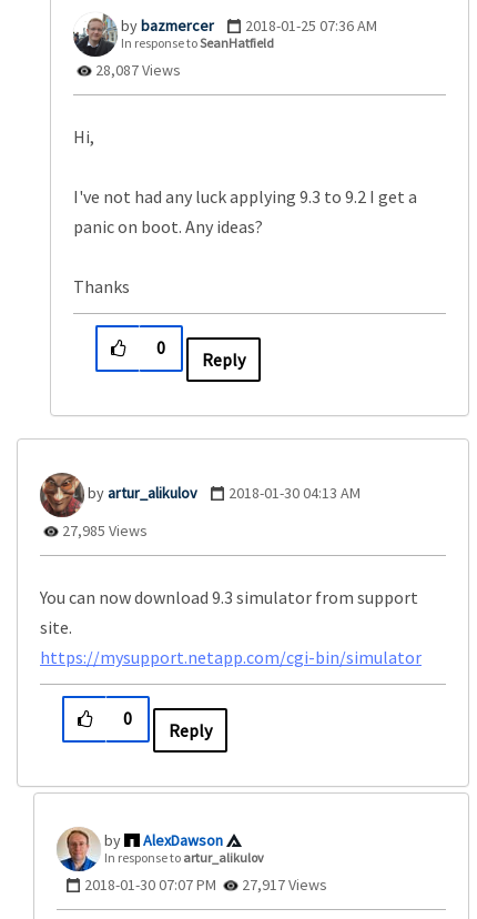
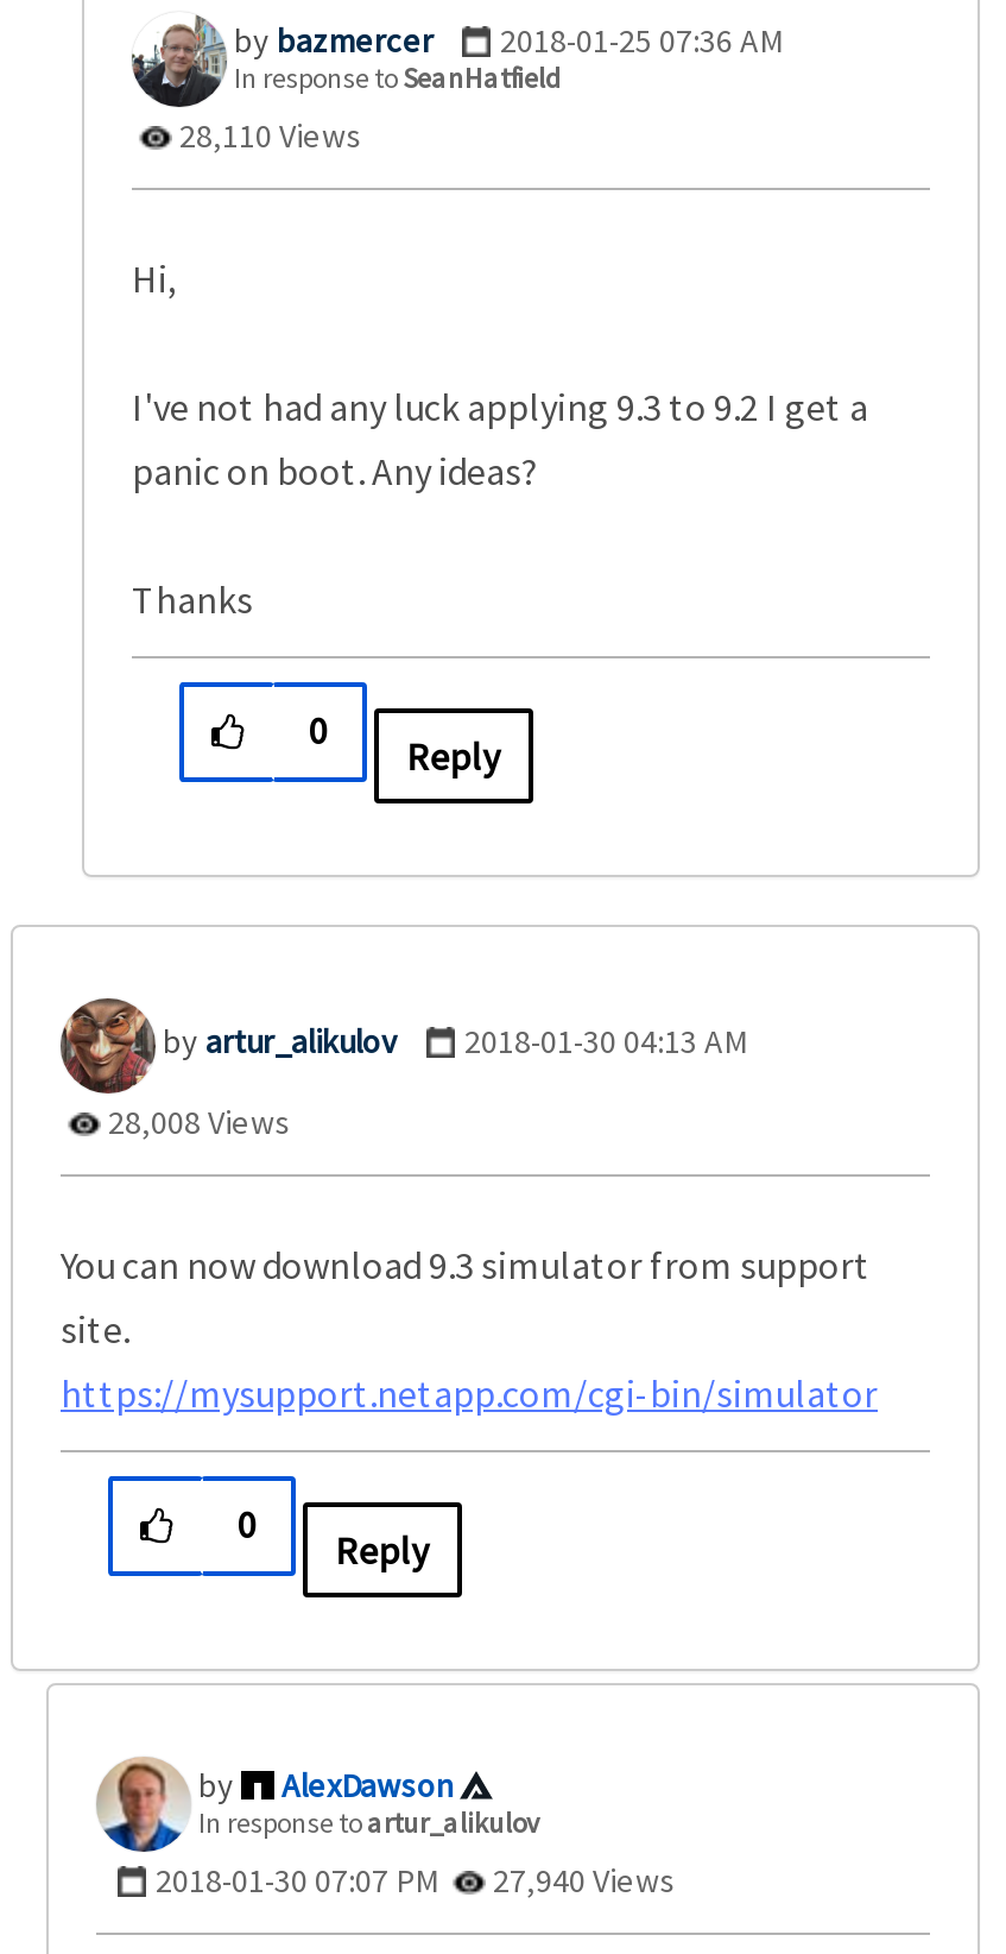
- 28,087 Views
+ 28,110 Views

- 27,985 Views
+ 28,008 Views

- 2018-01-30 07:07 PM 27,917 Views
+ 2018-01-30 07:07 PM 27,940 Views
